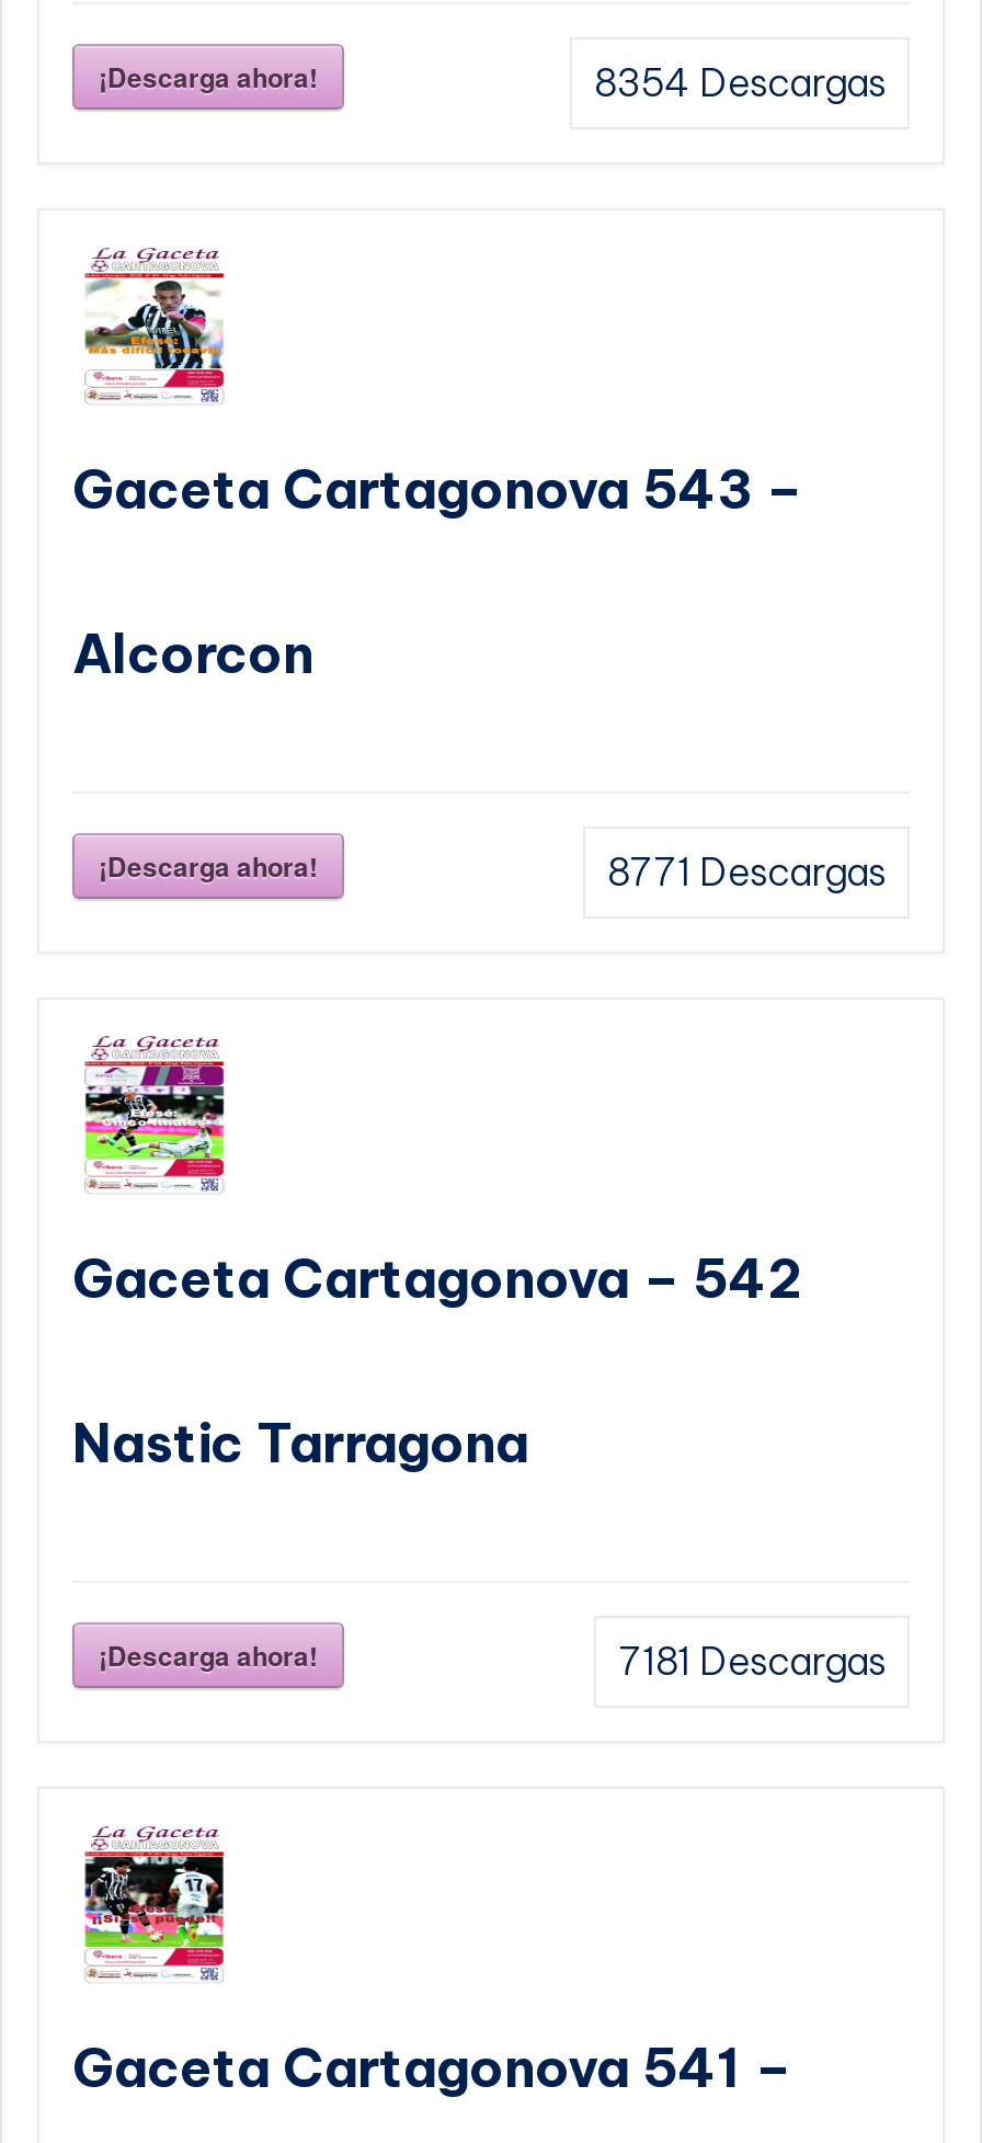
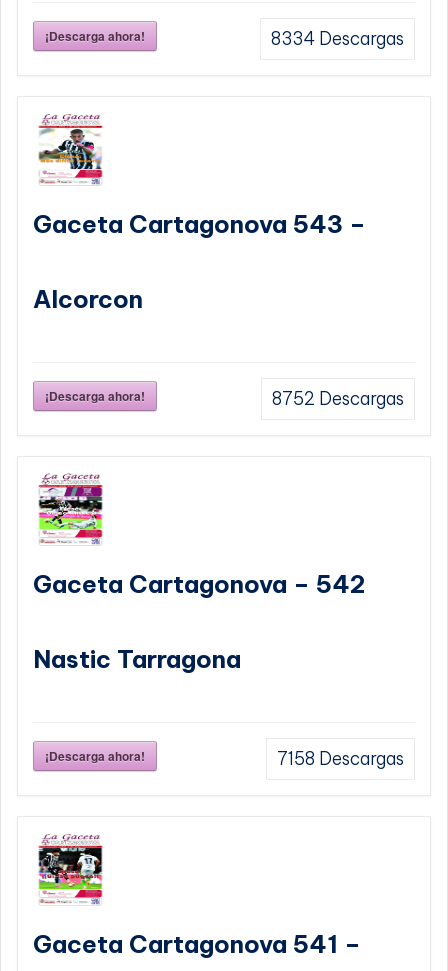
- 8354 Descargas
+ 8334 Descargas

- 8771 Descargas
+ 8752 Descargas

- 7181 Descargas
+ 7158 Descargas
